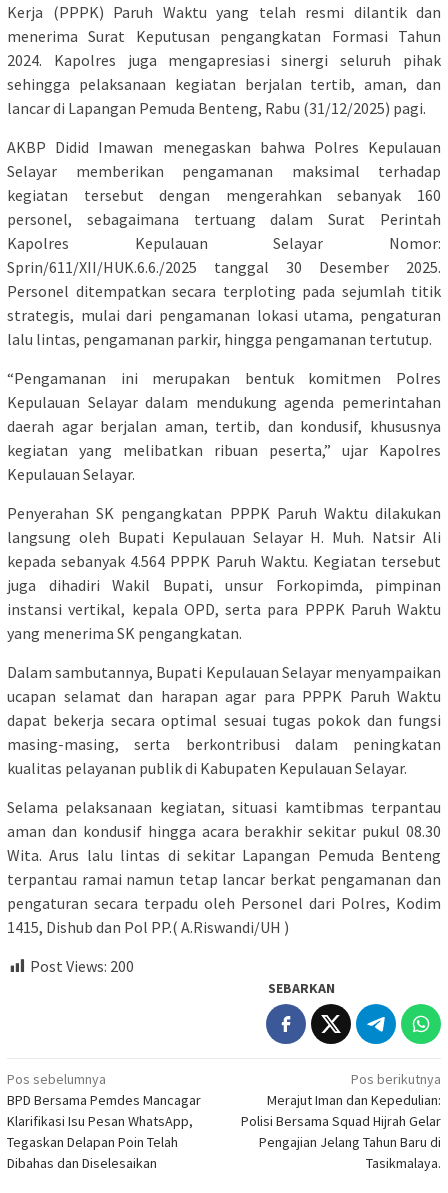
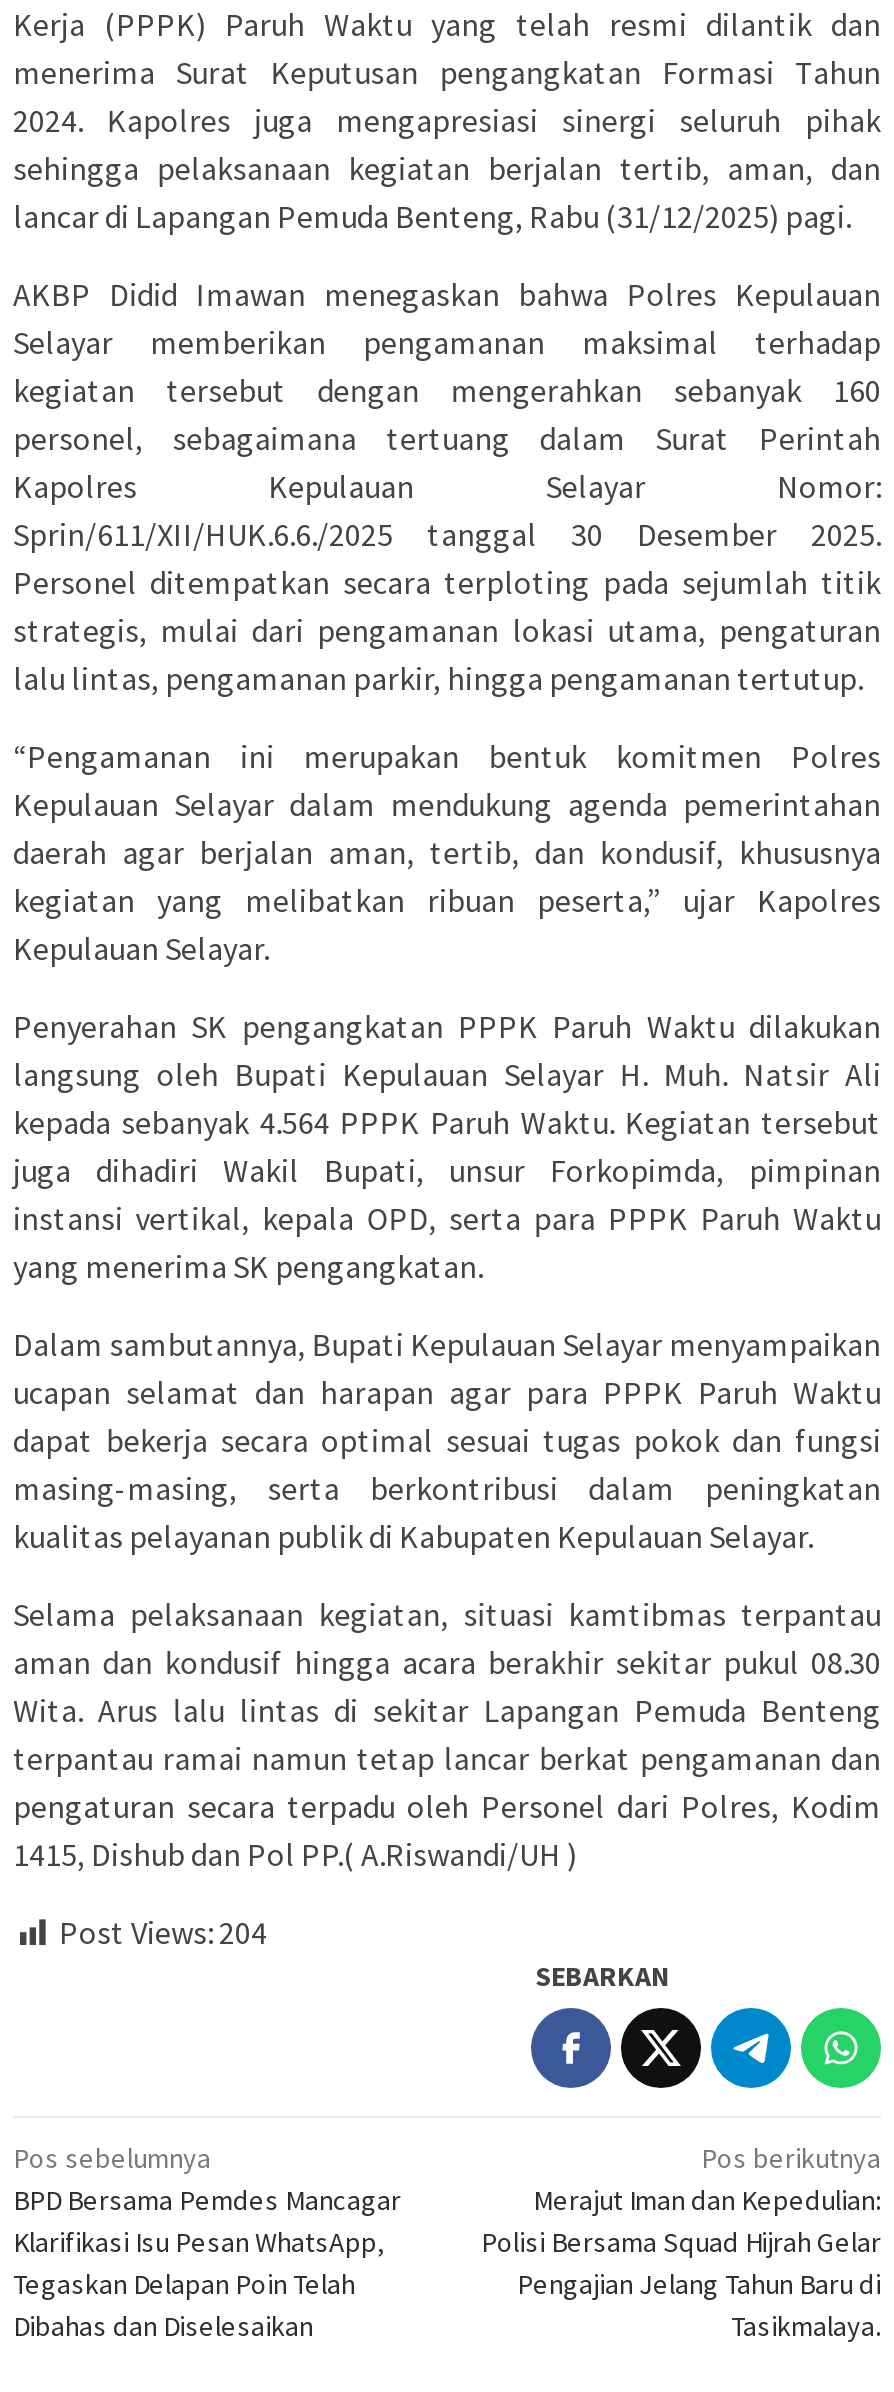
- Post Views: 200
+ Post Views: 204
